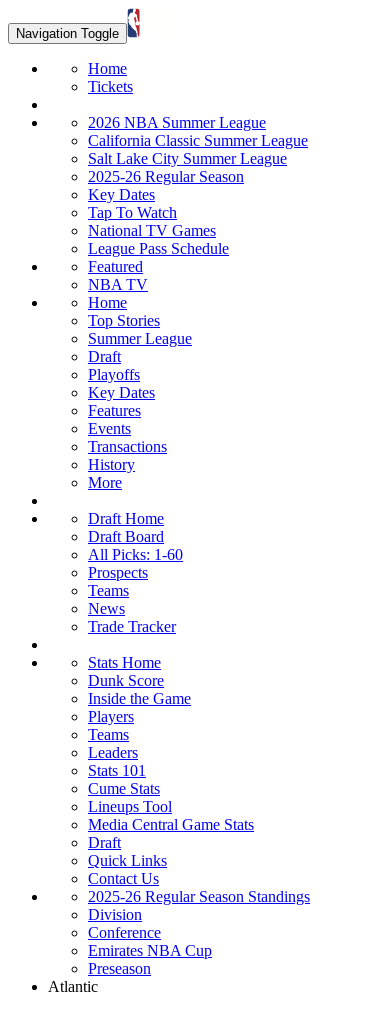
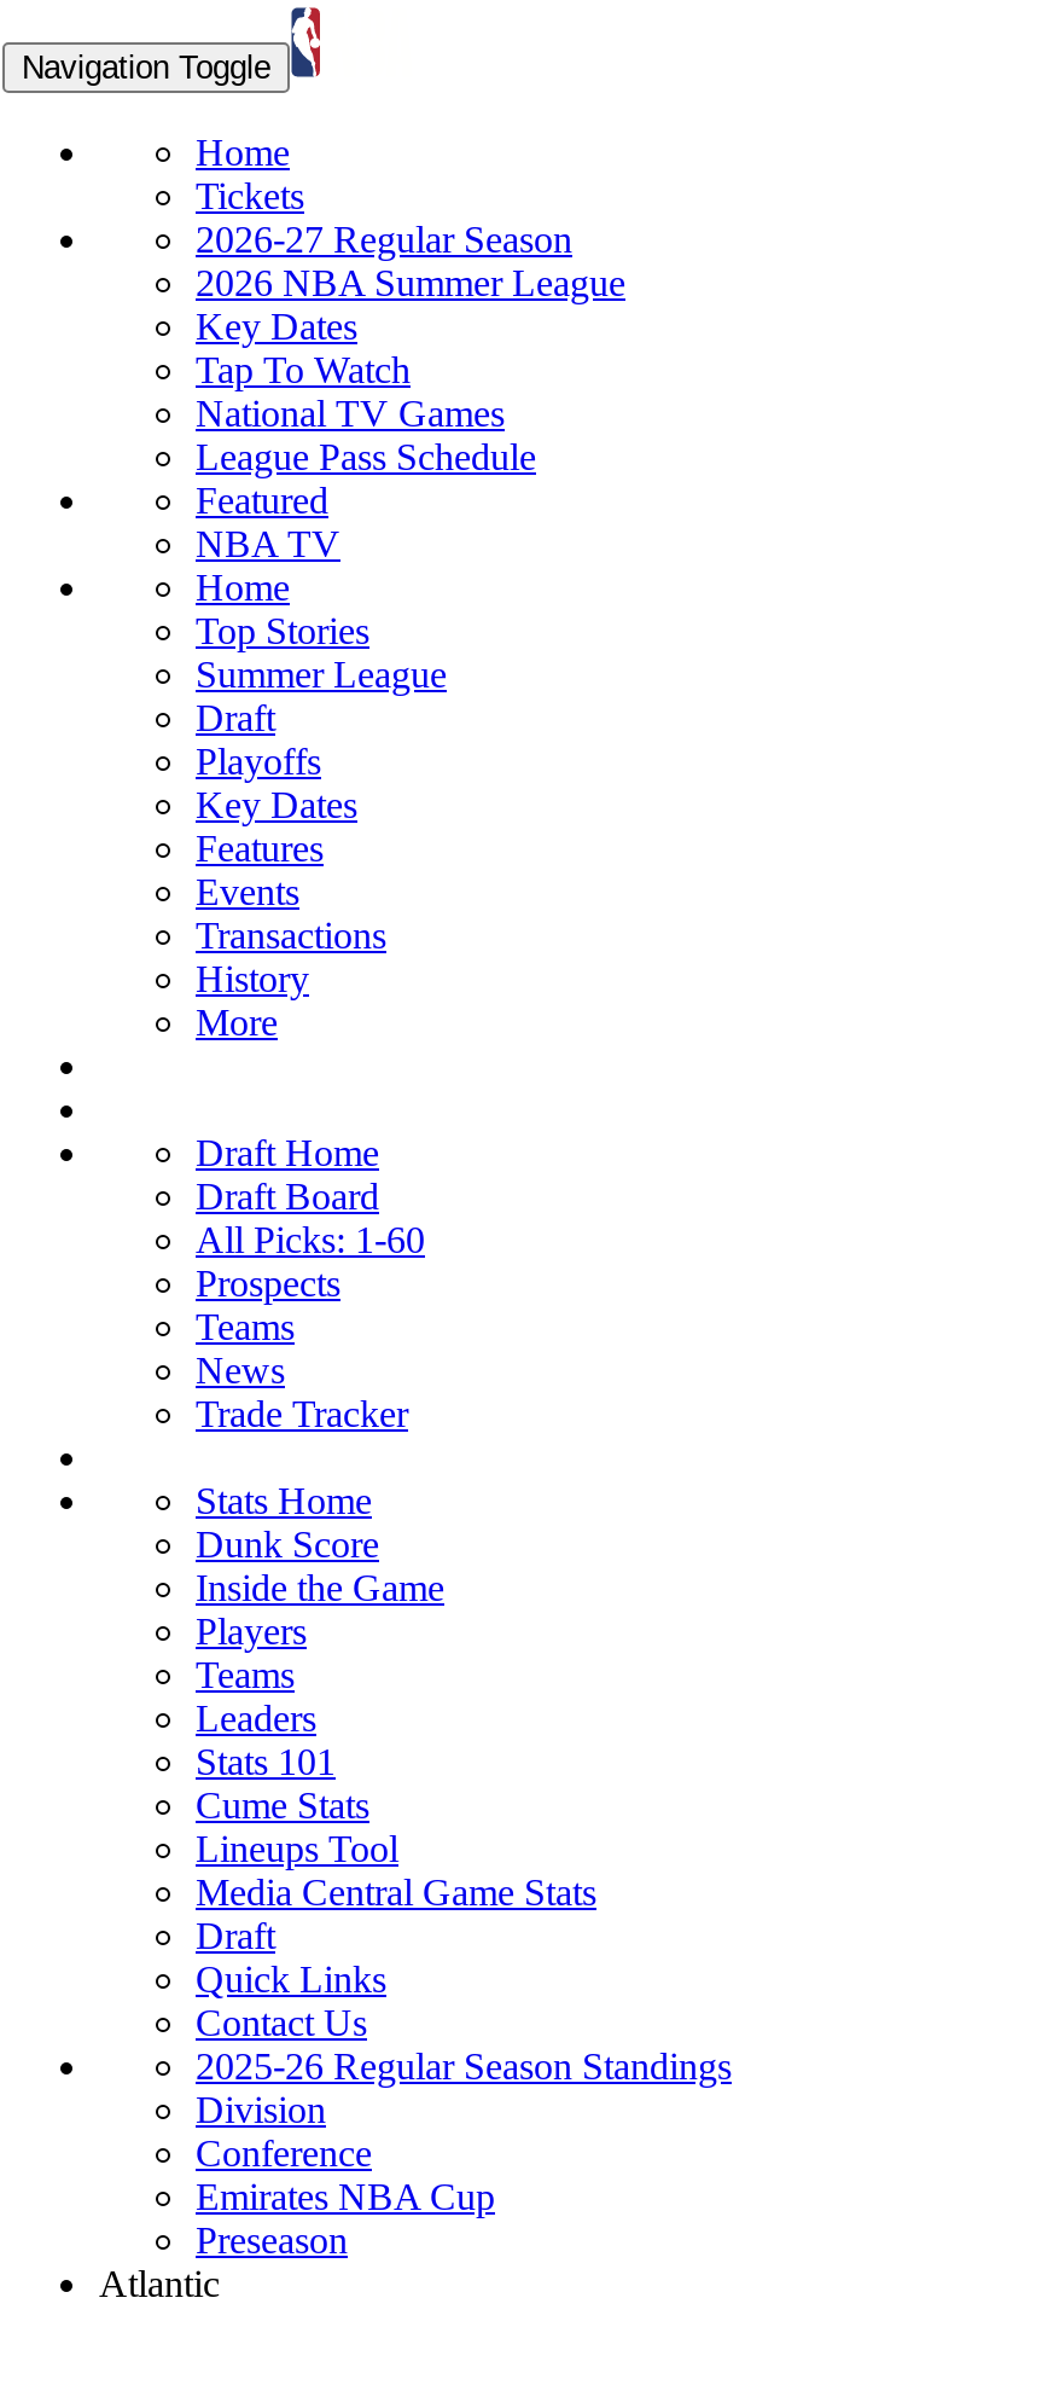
+ 2026-27 Regular Season

- California Classic Summer League
- Salt Lake City Summer League
- 2025-26 Regular Season

moved up: Key Dates | Tap To Watch | National TV Games | ... | History | More
